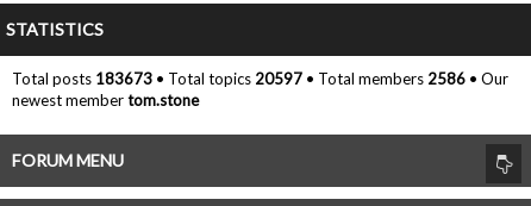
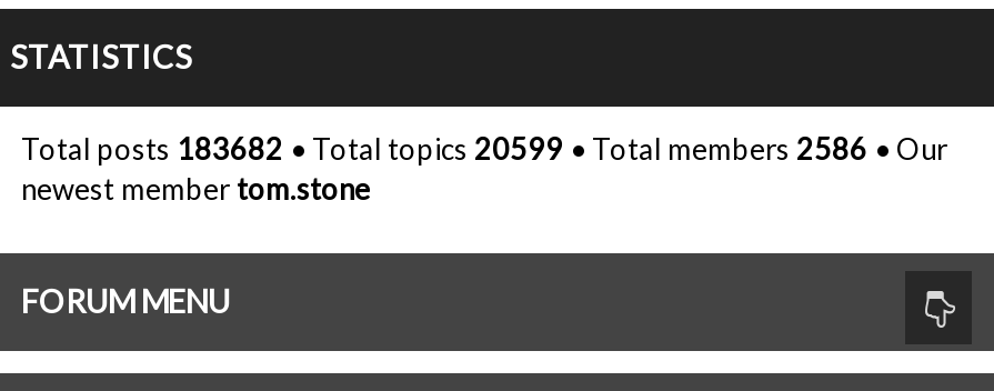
- Total posts 183673 • Total topics 20597 • Total members 2586 • Our
+ Total posts 183682 • Total topics 20599 • Total members 2586 • Our
